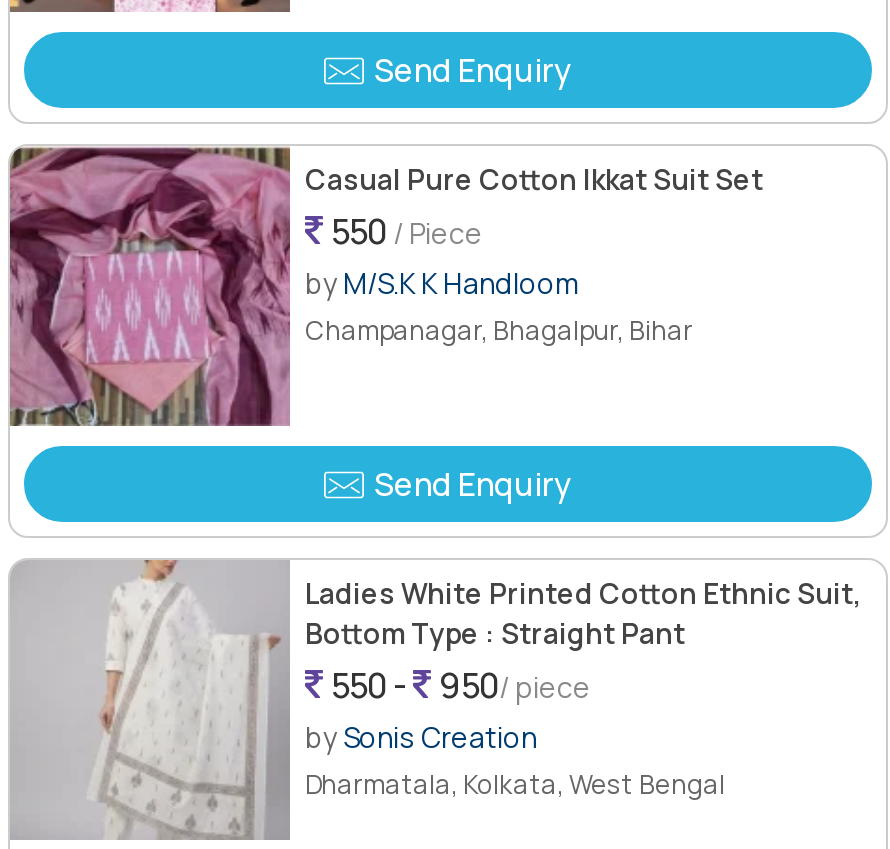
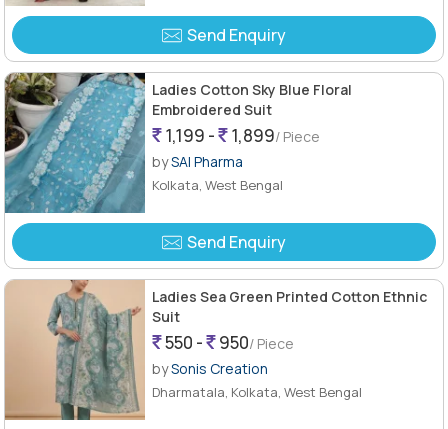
- [image]
- Casual Pure Cotton Ikkat Suit Set
- 550 / Piece
- by M/S.K K Handloom
- Champanagar, Bhagalpur, Bihar
+ [image]
+ Ladies Cotton Sky Blue Floral
+ Embroidered Suit
+ 1,199 - 1,899 / Piece
+ by SAI Pharma
+ Kolkata, West Bengal

- [image]
- Ladies White Printed Cotton Ethnic Suit,
- Bottom Type : Straight Pant
- 550 - 950 / piece
+ [image]
+ Ladies Sea Green Printed Cotton Ethnic
+ Suit
+ 550 - 950 / Piece
